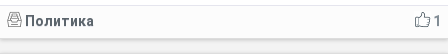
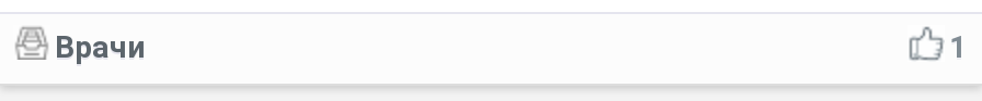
- Политика
+ Врачи
